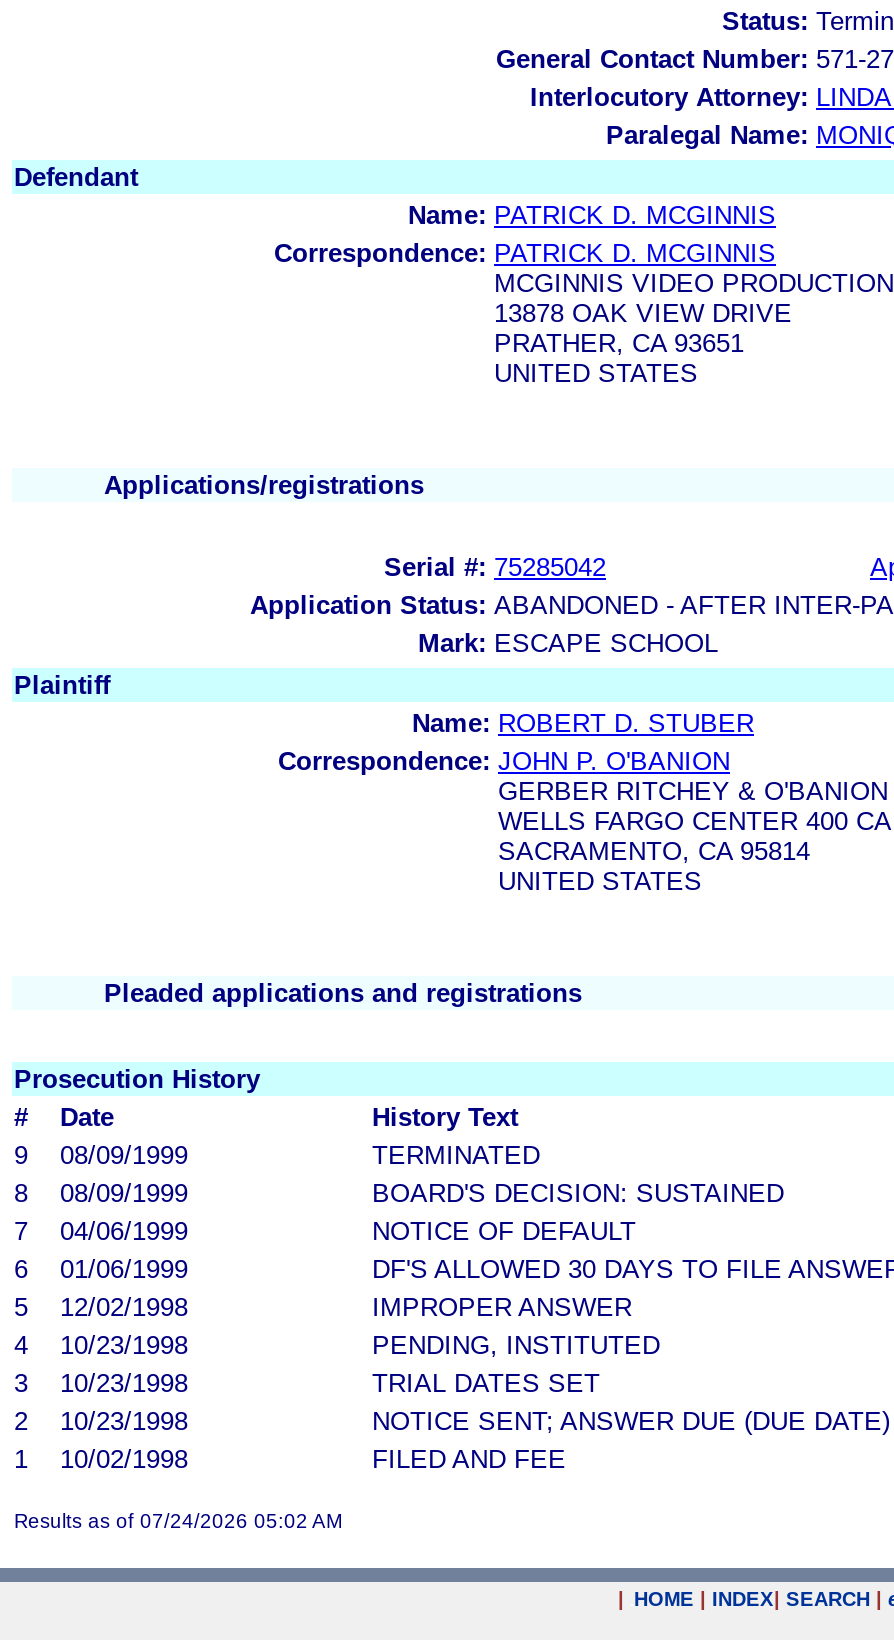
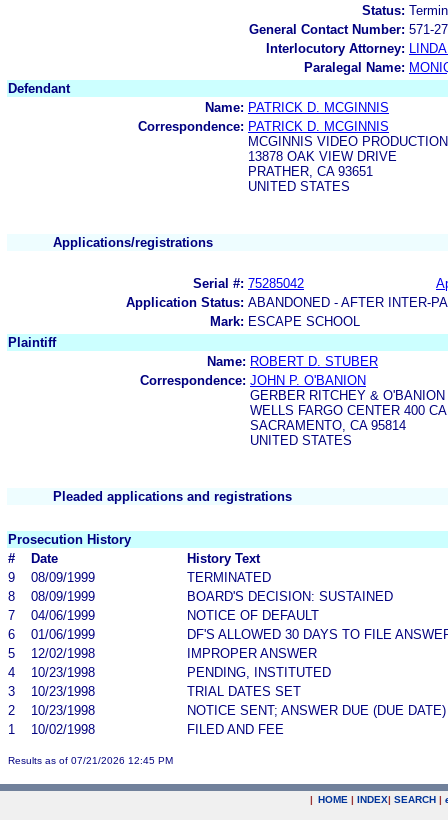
- Results as of 07/24/2026 05:02 AM
+ Results as of 07/21/2026 12:45 PM
